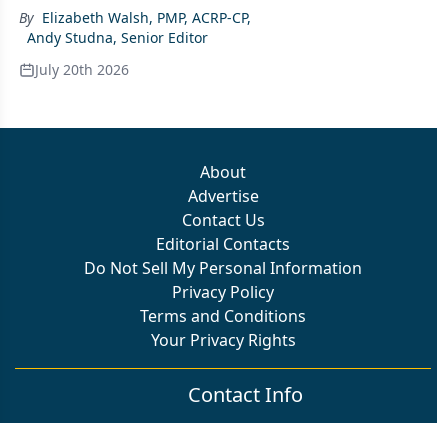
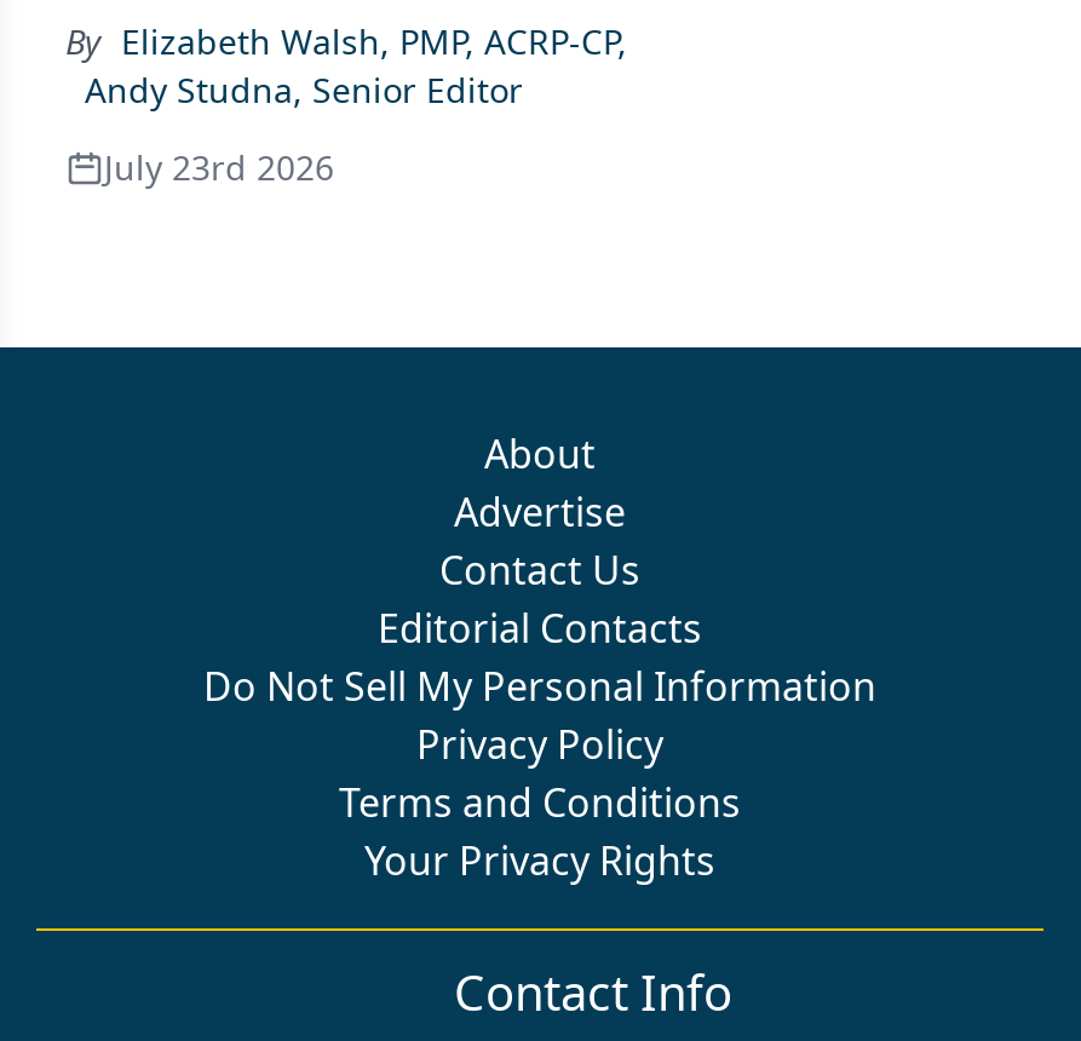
- July 20th 2026
+ July 23rd 2026
